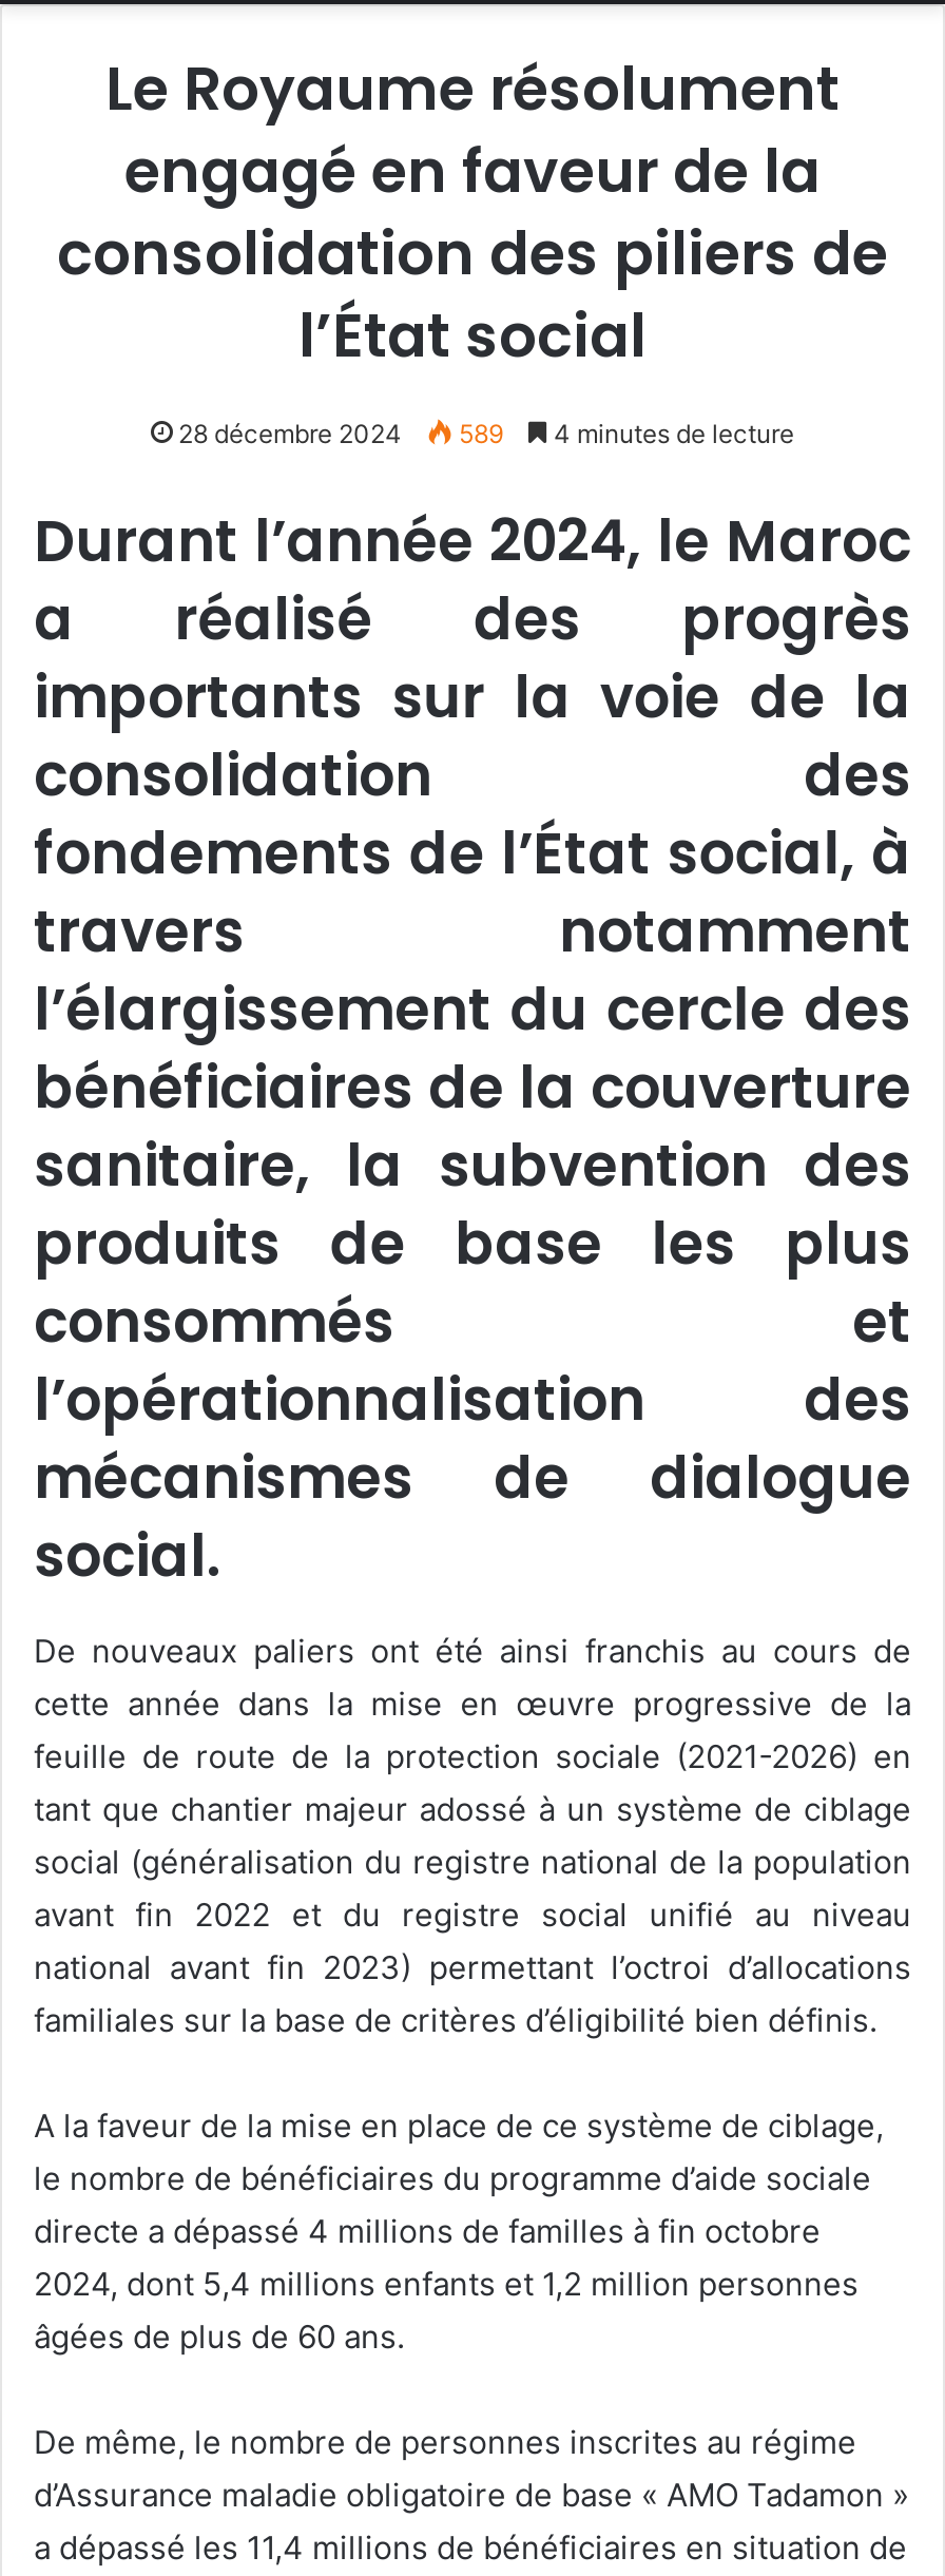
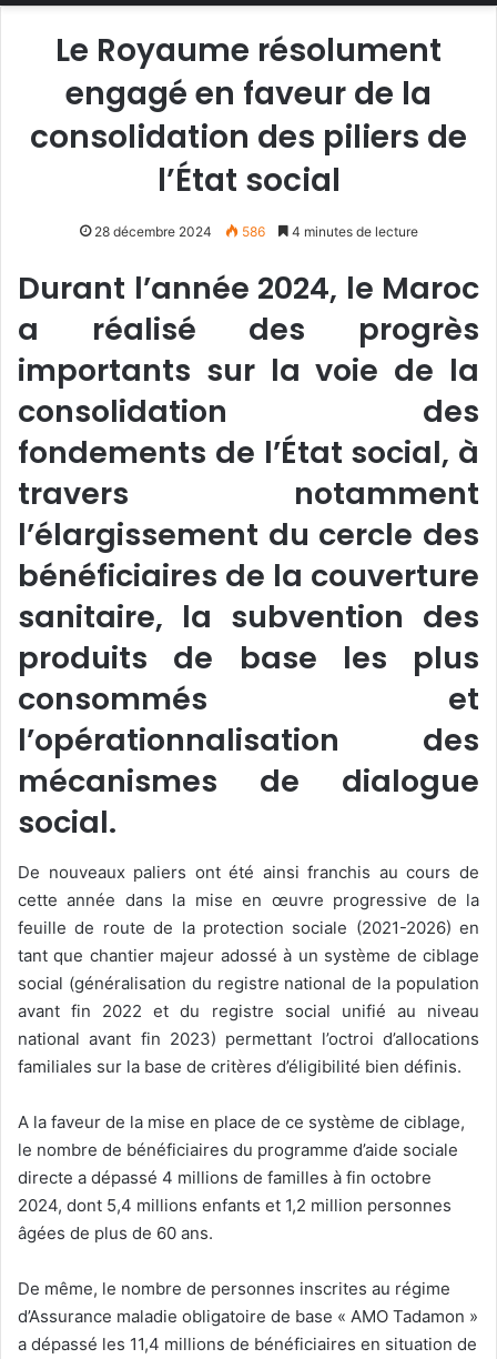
- 28 décembre 2024 589 4 minutes de lecture
+ 28 décembre 2024 586 4 minutes de lecture
